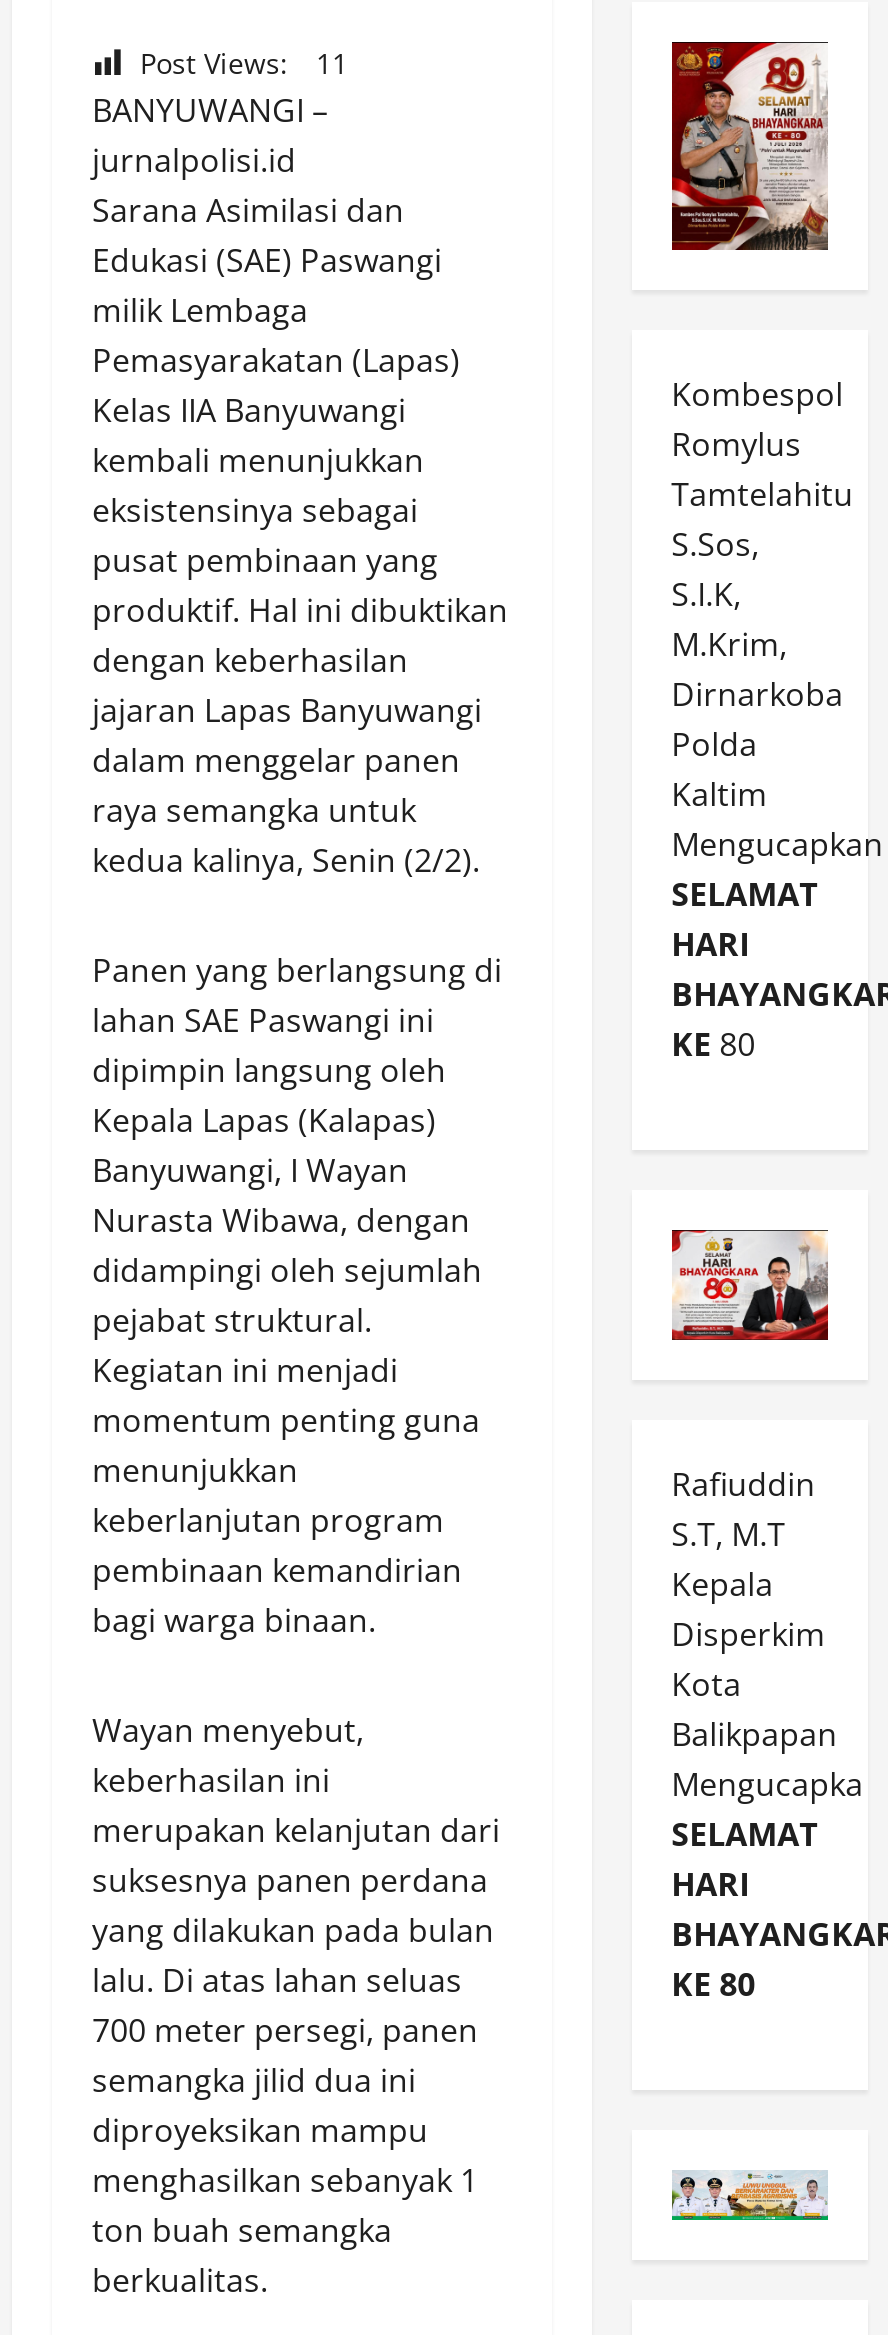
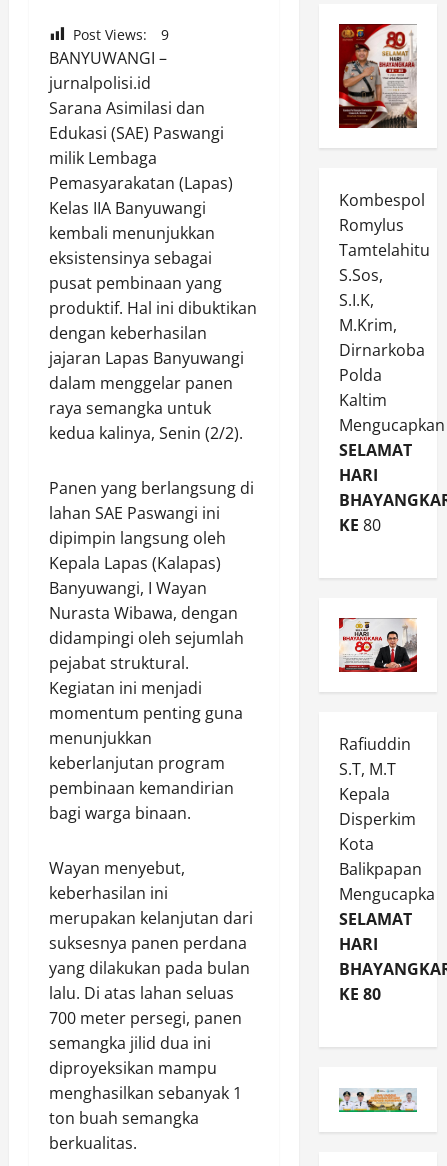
- Post Views: 11
+ Post Views: 9
